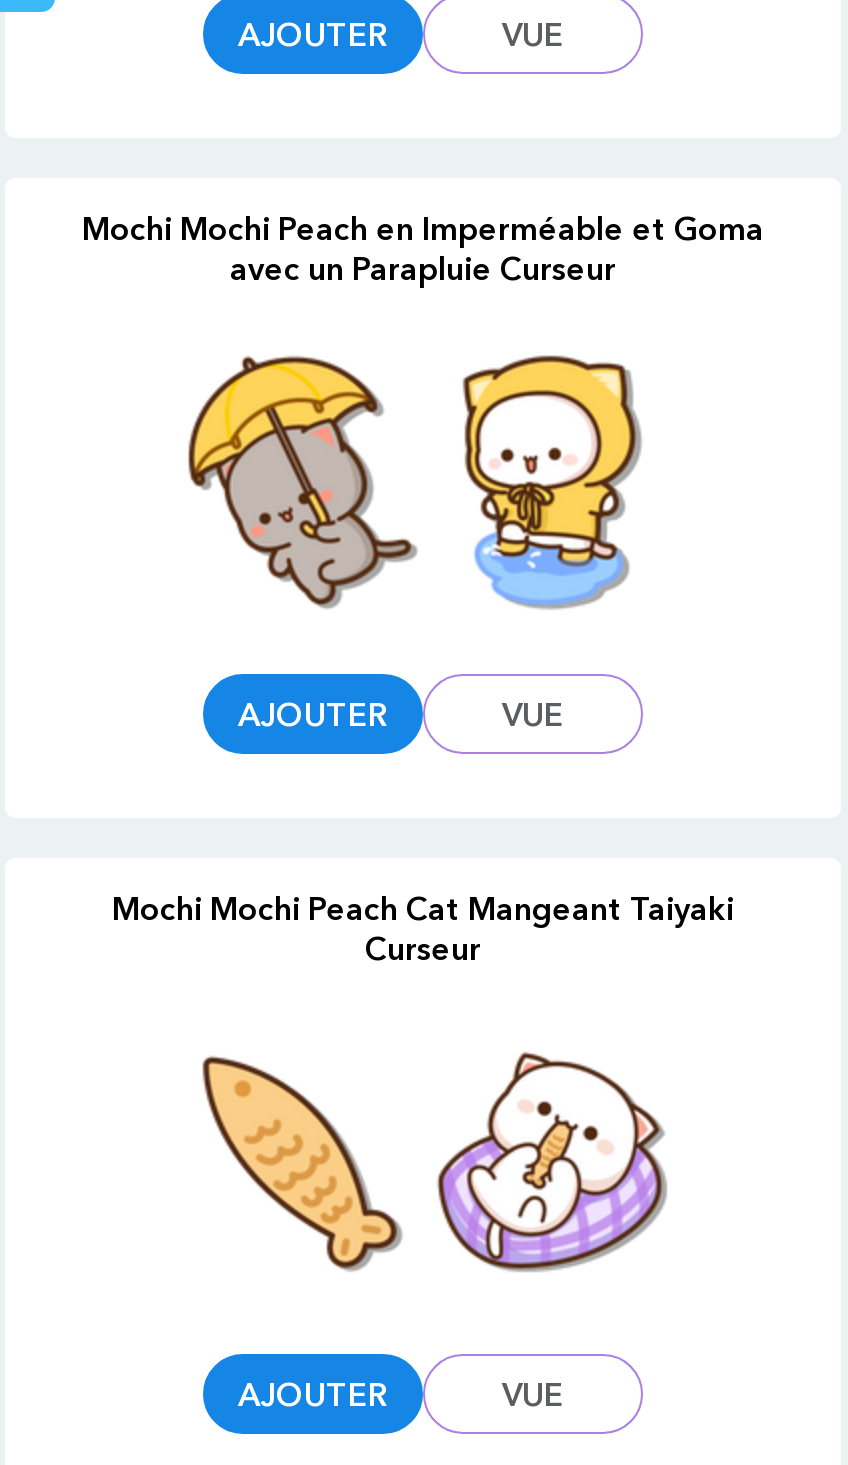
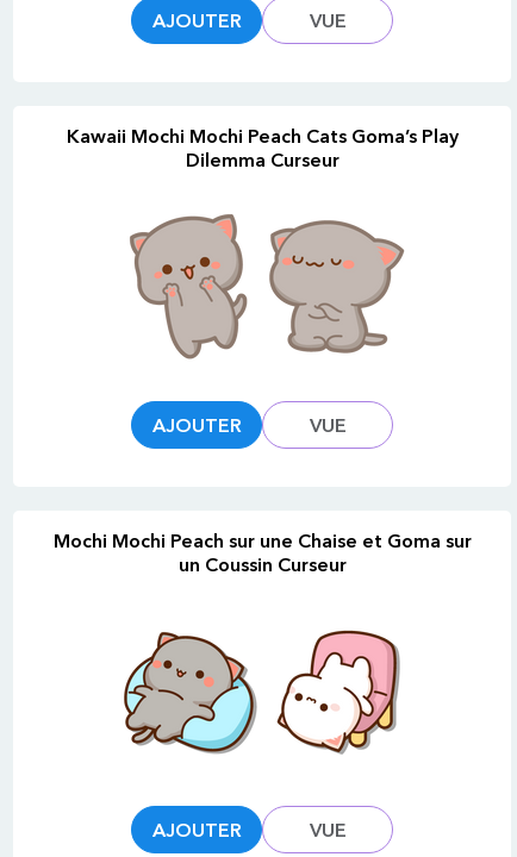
- Mochi Mochi Peach en Imperméable et Goma
- avec un Parapluie Curseur
+ Kawaii Mochi Mochi Peach Cats Goma’s Play
+ Dilemma Curseur

- [image]
+ [image]

- [image]
+ [image]

- Mochi Mochi Peach Cat Mangeant Taiyaki
- Curseur
+ Mochi Mochi Peach sur une Chaise et Goma sur
+ un Coussin Curseur

- [image]
+ [image]

- [image]
+ [image]
